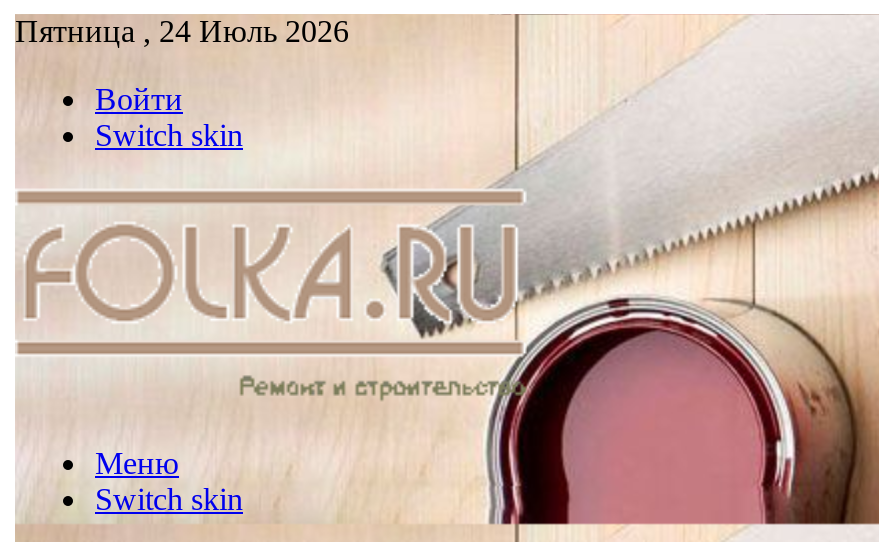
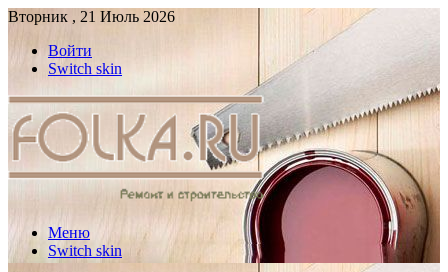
- Пятница , 24 Июль 2026
+ Вторник , 21 Июль 2026
